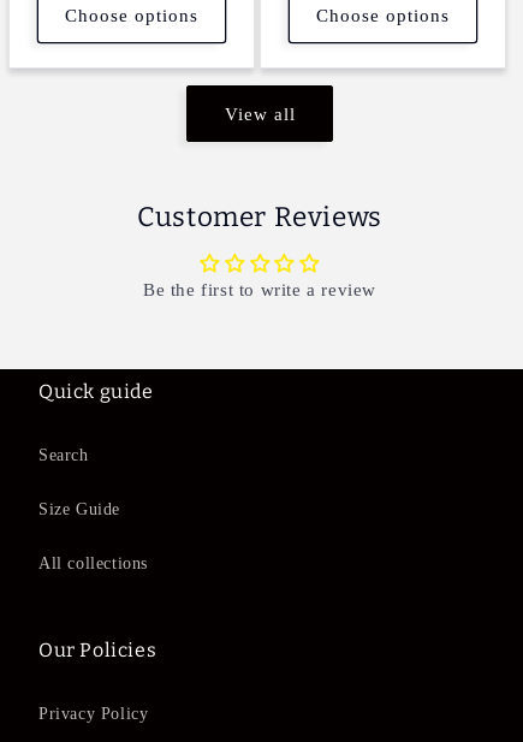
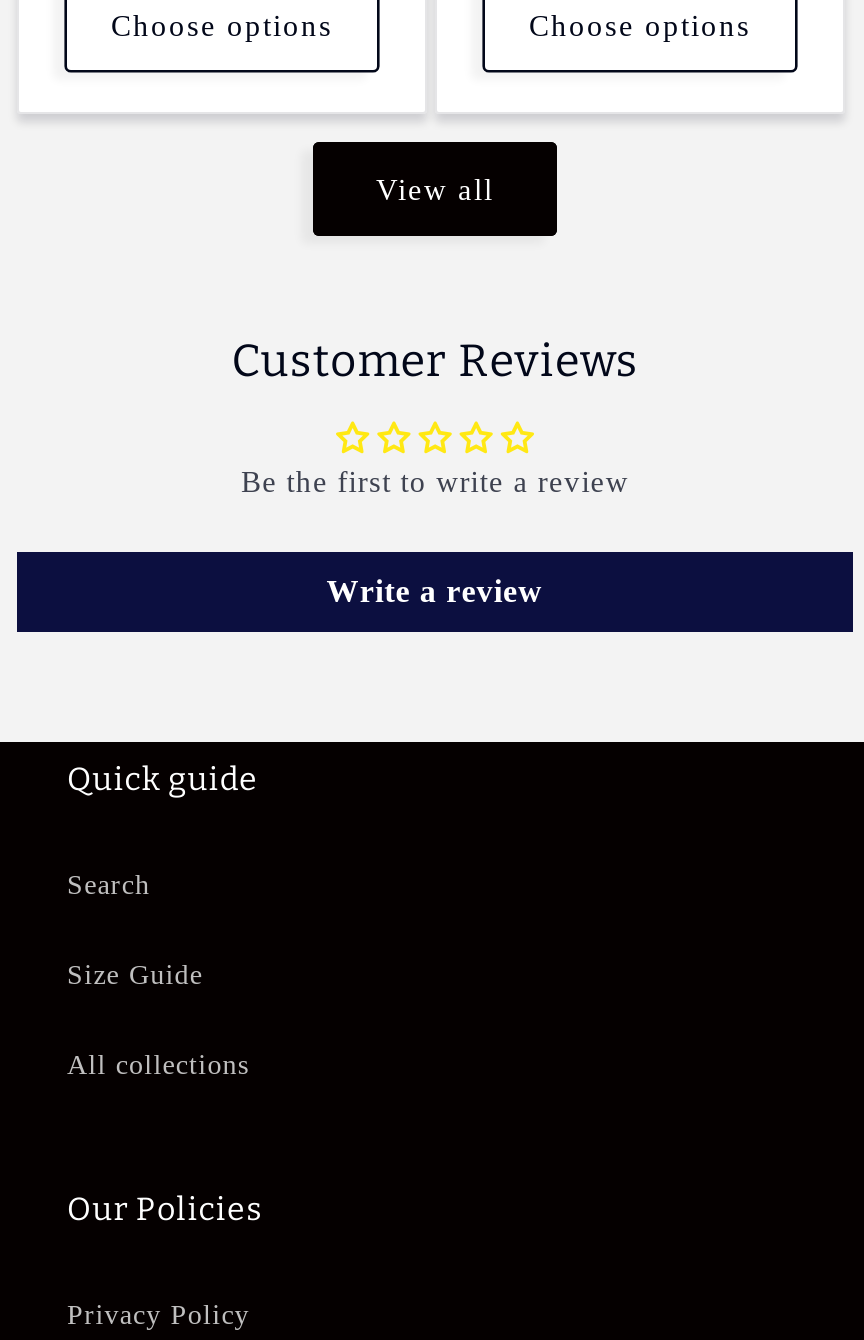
+ Write a review
